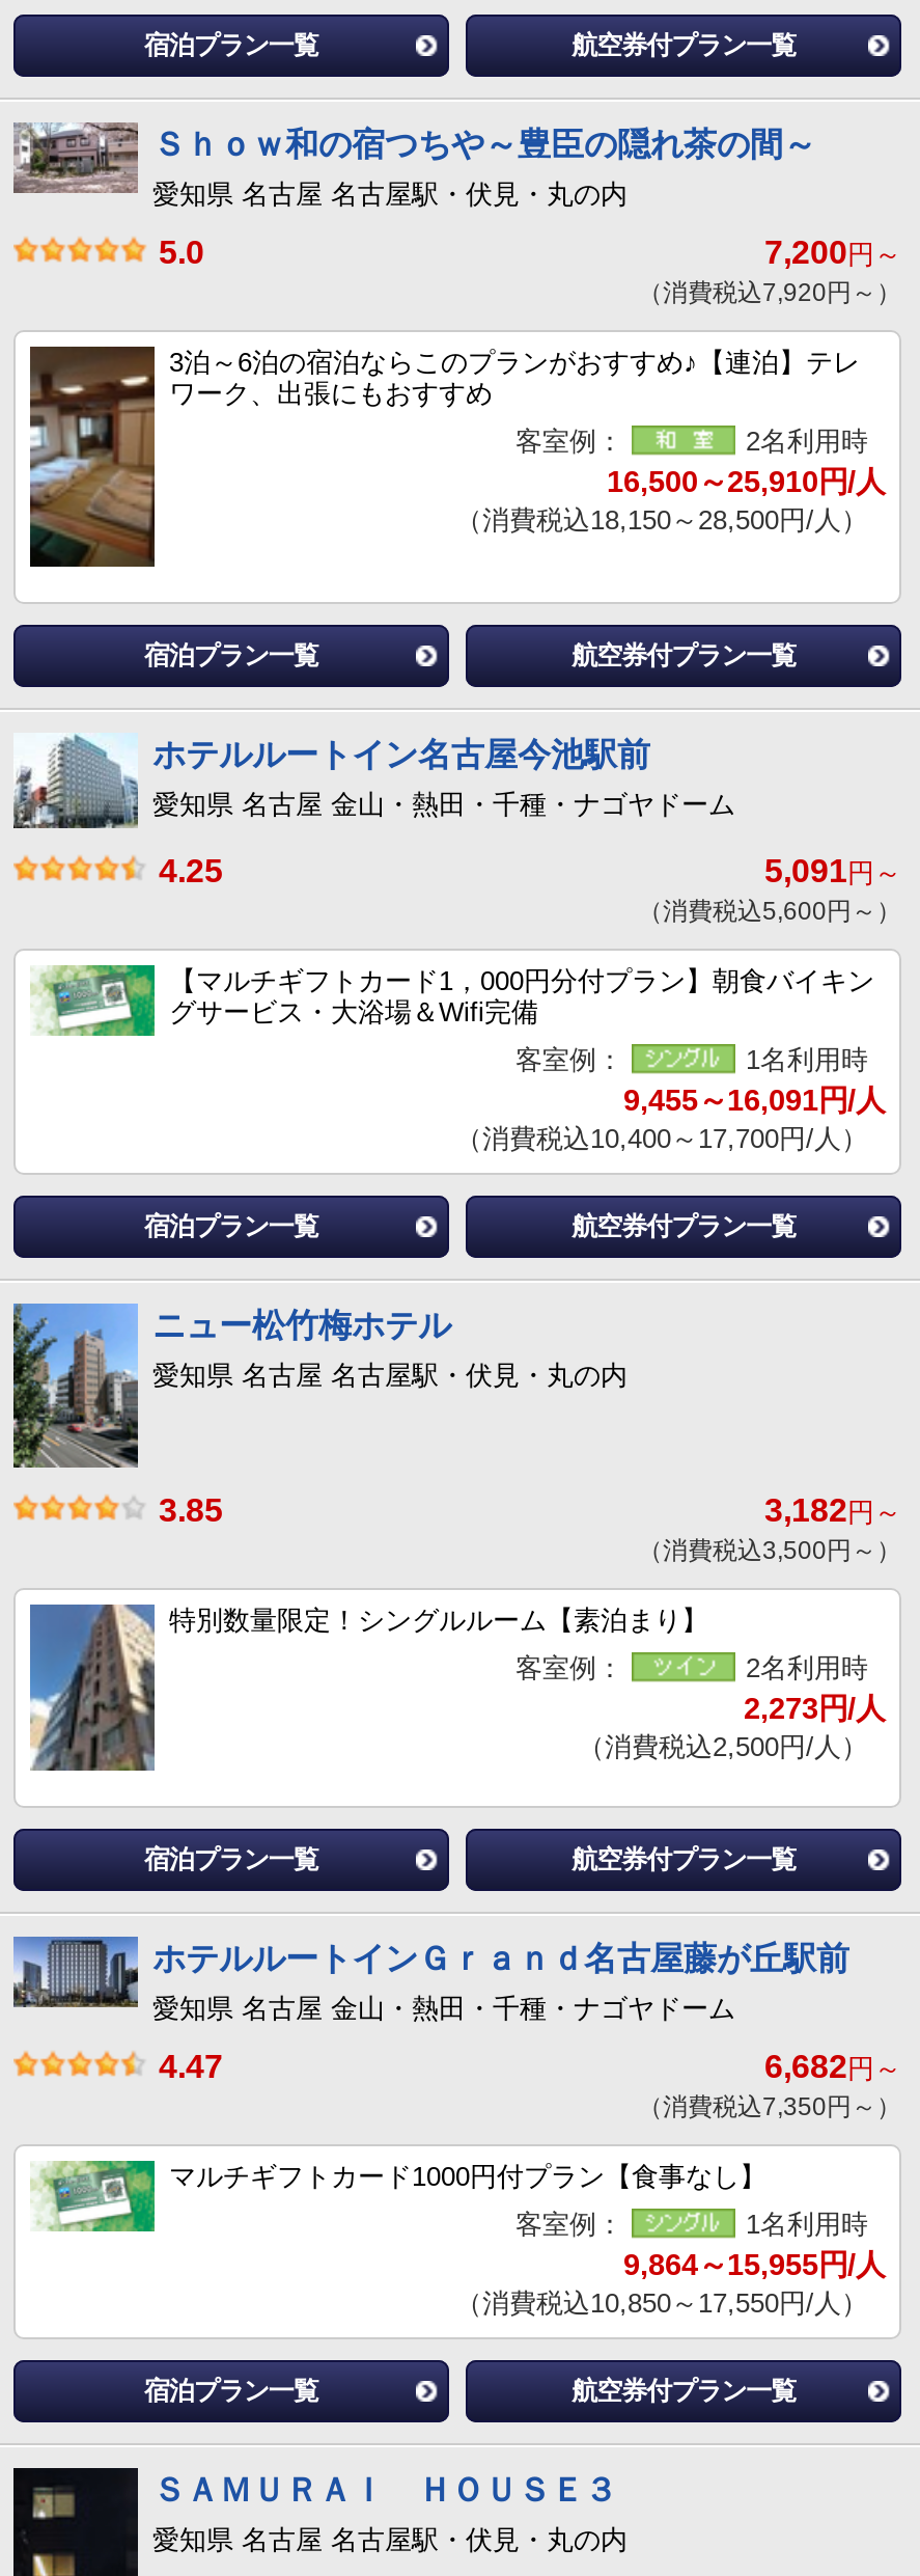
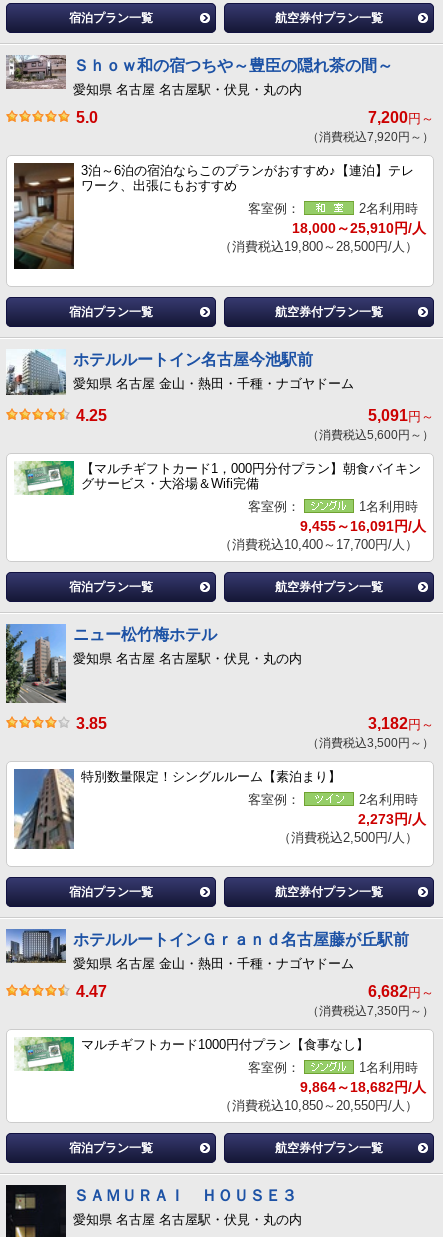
- 16,500～25,910円/人
+ 18,000～25,910円/人

- （消費税込18,150～28,500円/人）
+ （消費税込19,800～28,500円/人）

- 9,864～15,955円/人
+ 9,864～18,682円/人

- （消費税込10,850～17,550円/人）
+ （消費税込10,850～20,550円/人）
